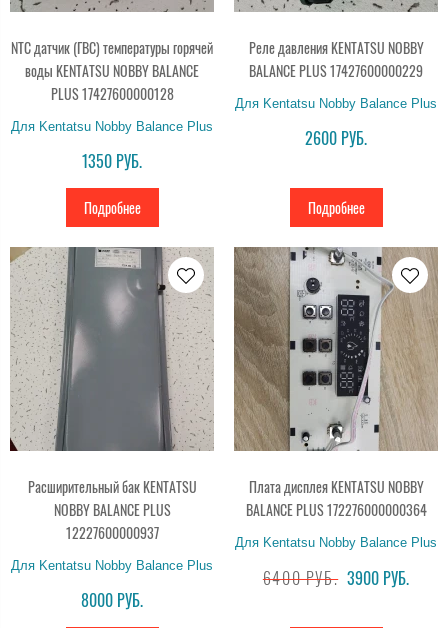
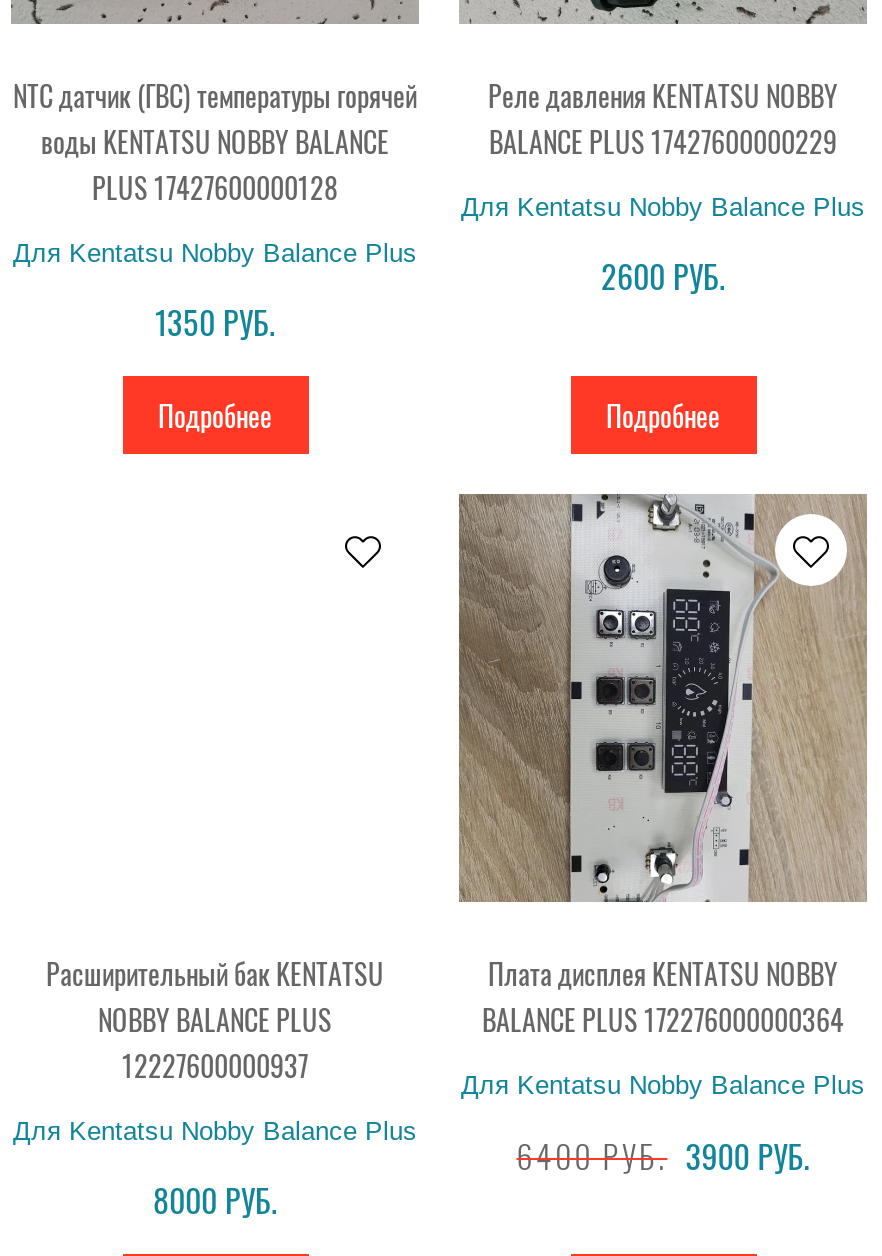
- [image]
